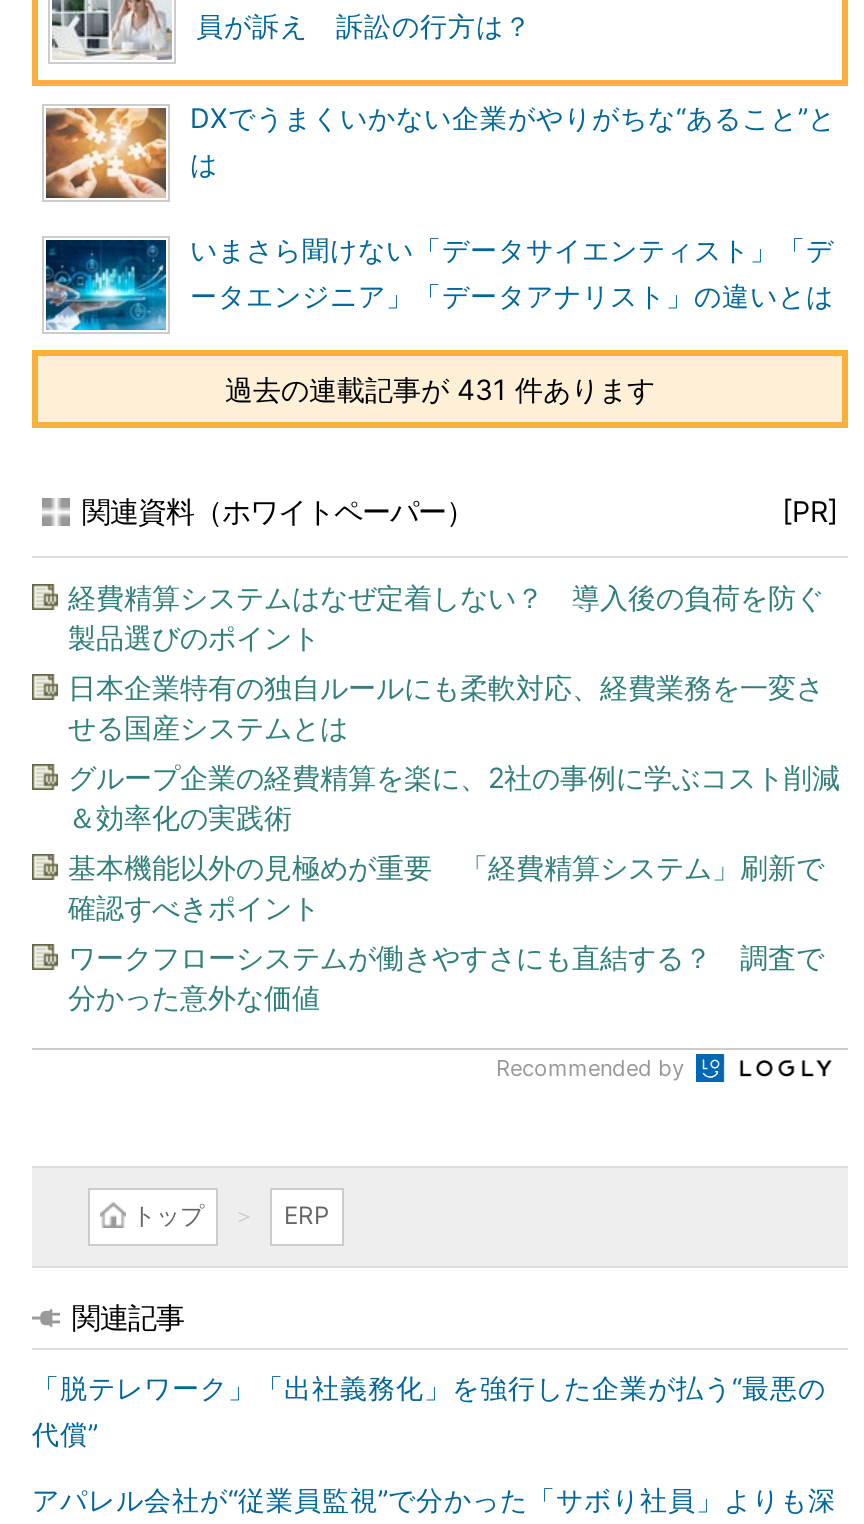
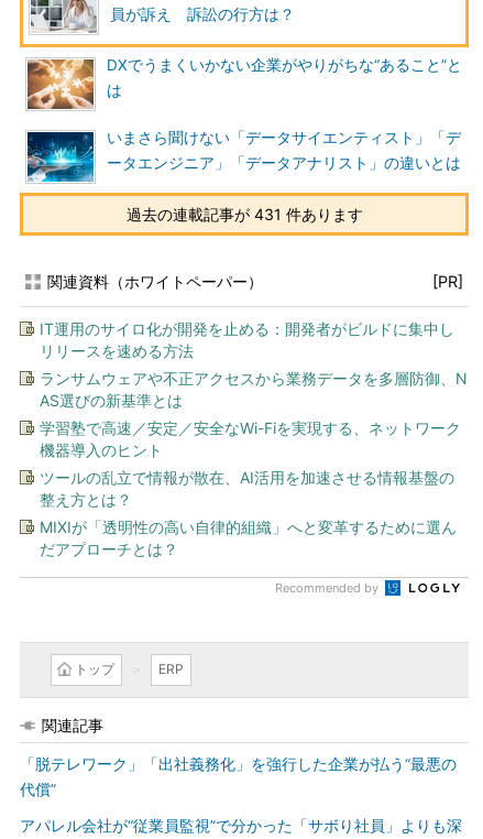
- 経費精算システムはなぜ定着しない？ 導入後の負荷を防ぐ
- 製品選びのポイント
+ IT運用のサイロ化が開発を止める：開発者がビルドに集中し
+ リリースを速める方法

- 日本企業特有の独自ルールにも柔軟対応、経費業務を一変さ
- せる国産システムとは
+ ランサムウェアや不正アクセスから業務データを多層防御、N
+ AS選びの新基準とは

- グループ企業の経費精算を楽に、2社の事例に学ぶコスト削減
- ＆効率化の実践術
+ 学習塾で高速／安定／安全なWi-Fiを実現する、ネットワーク
+ 機器導入のヒント

- 基本機能以外の見極めが重要 「経費精算システム」刷新で
- 確認すべきポイント
+ ツールの乱立で情報が散在、AI活用を加速させる情報基盤の
+ 整え方とは？

- ワークフローシステムが働きやすさにも直結する？ 調査で
- 分かった意外な価値
+ MIXIが「透明性の高い自律的組織」へと変革するために選ん
+ だアプローチとは？
